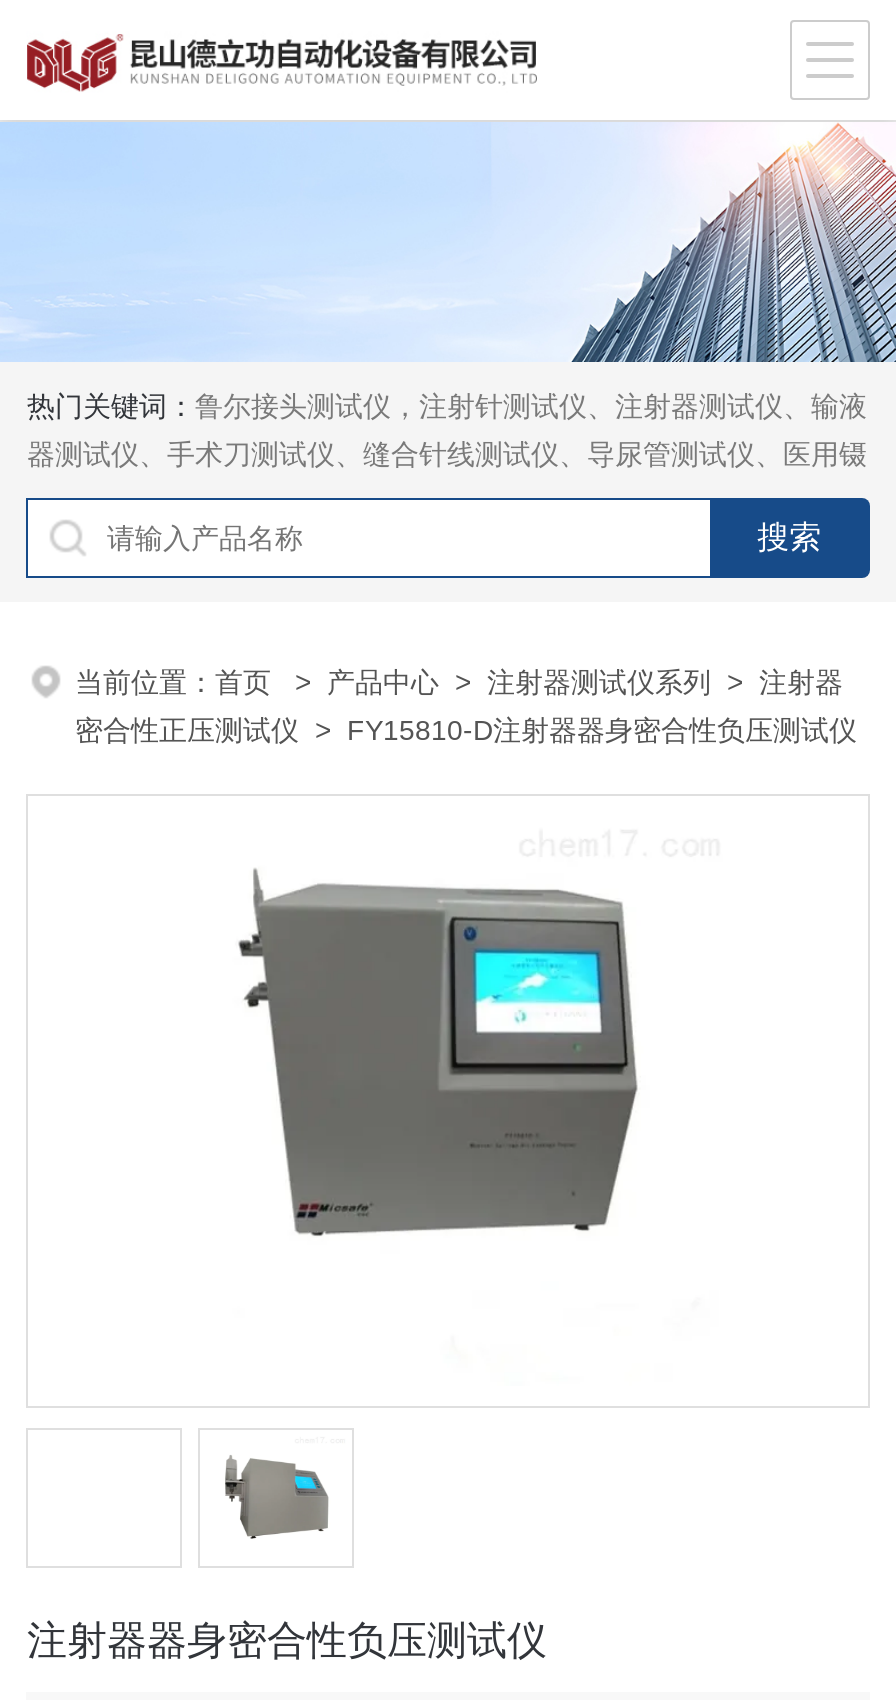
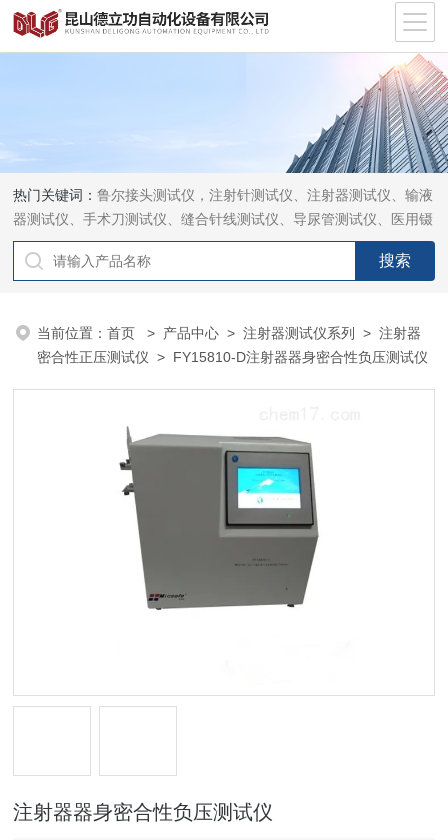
- [image]
